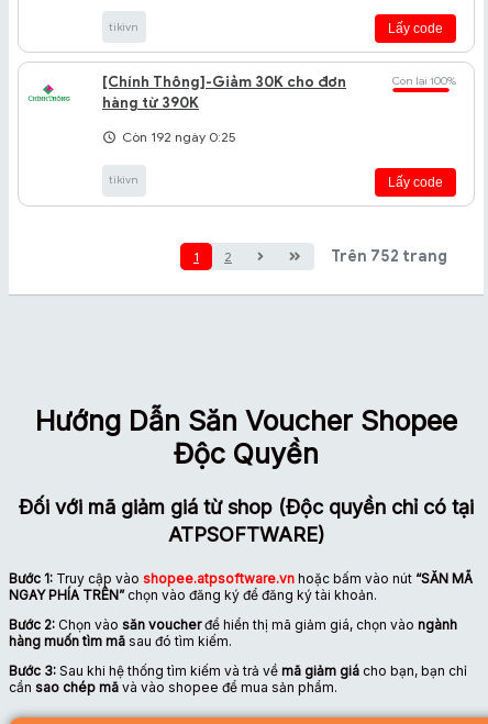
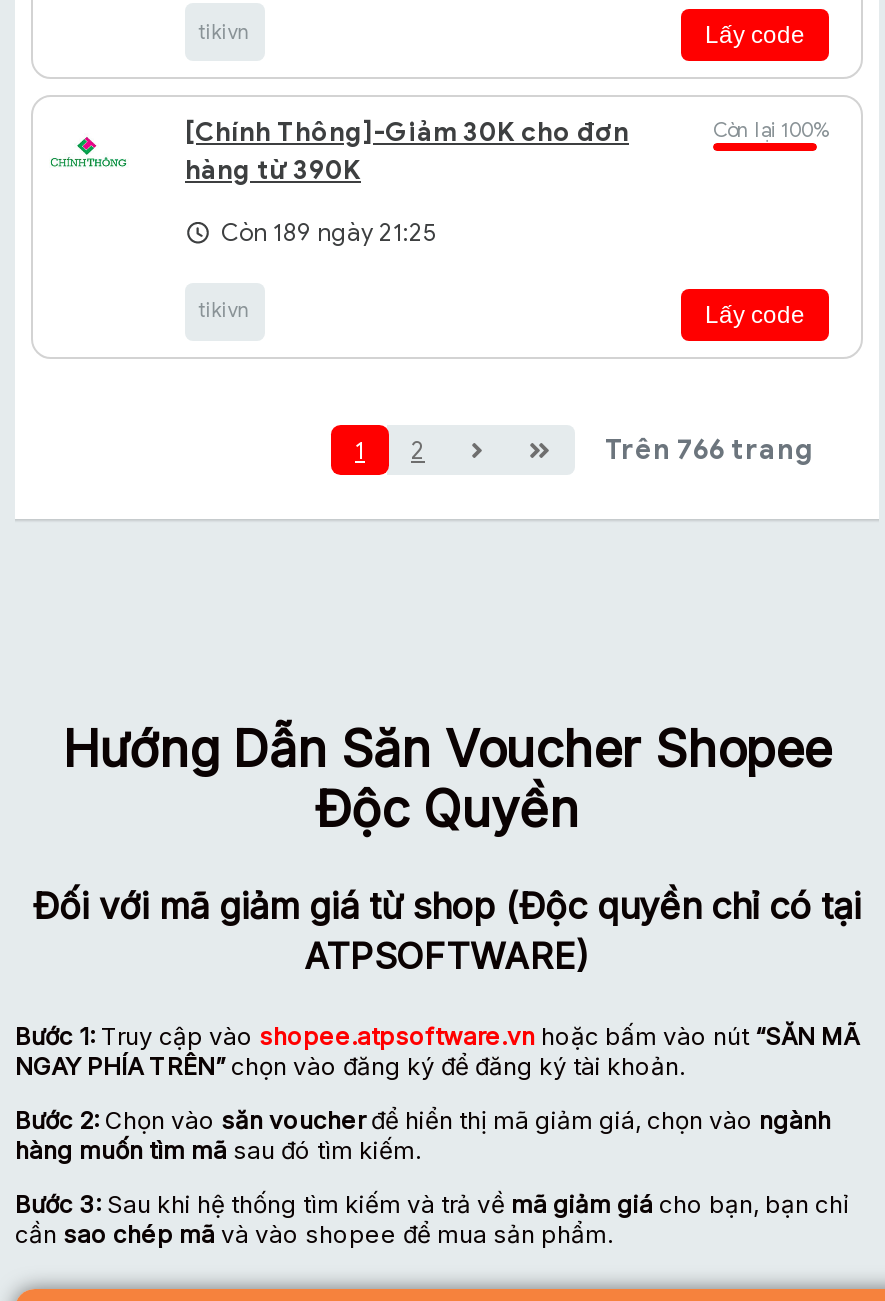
- Còn 192 ngày 0:25
+ Còn 189 ngày 21:25

- Trên 752 trang
+ Trên 766 trang
